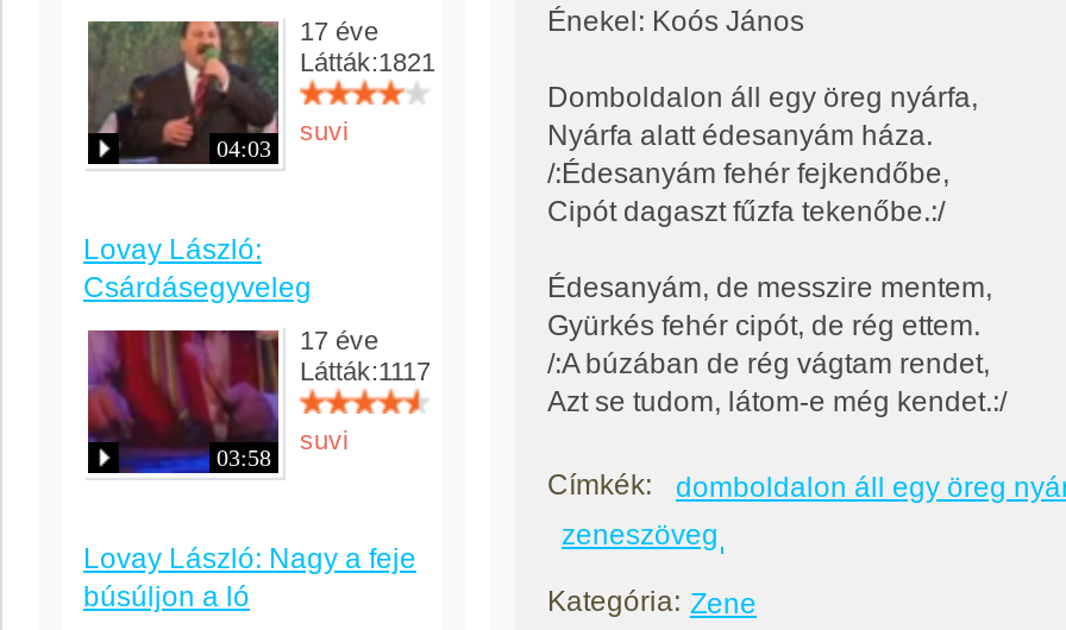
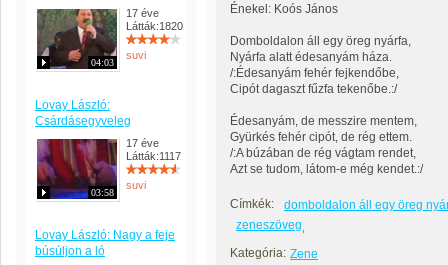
- Látták:1821
+ Látták:1820
